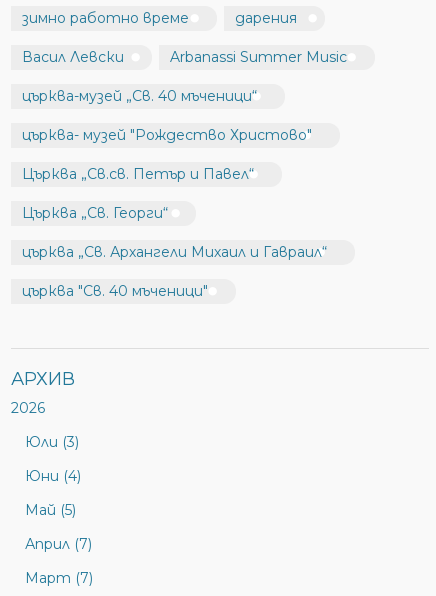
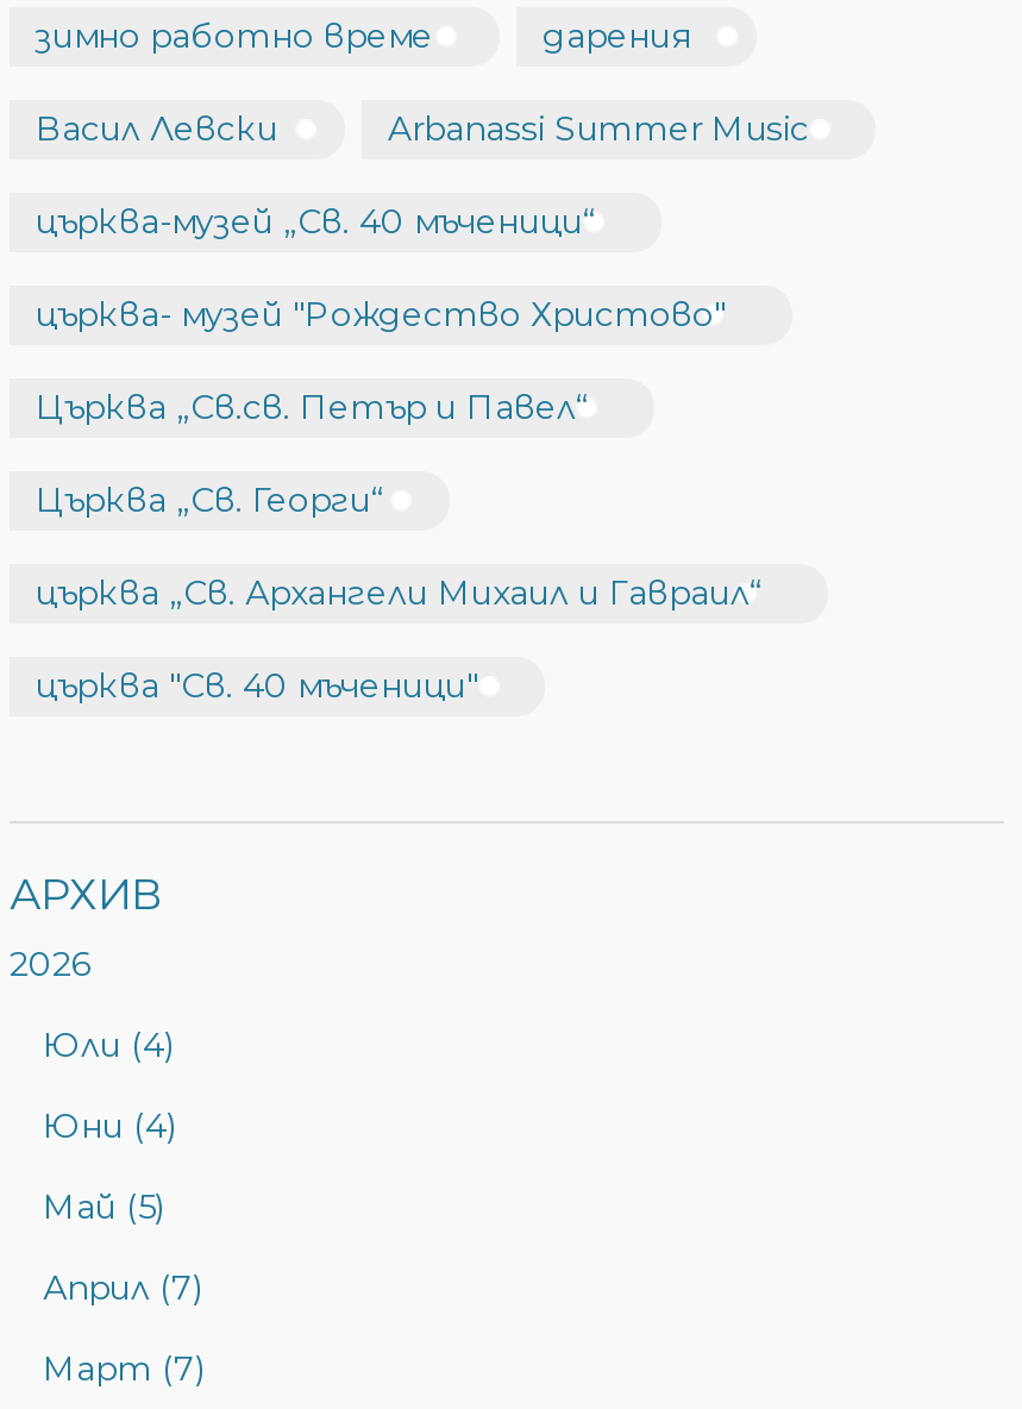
- Юли (3)
+ Юли (4)
